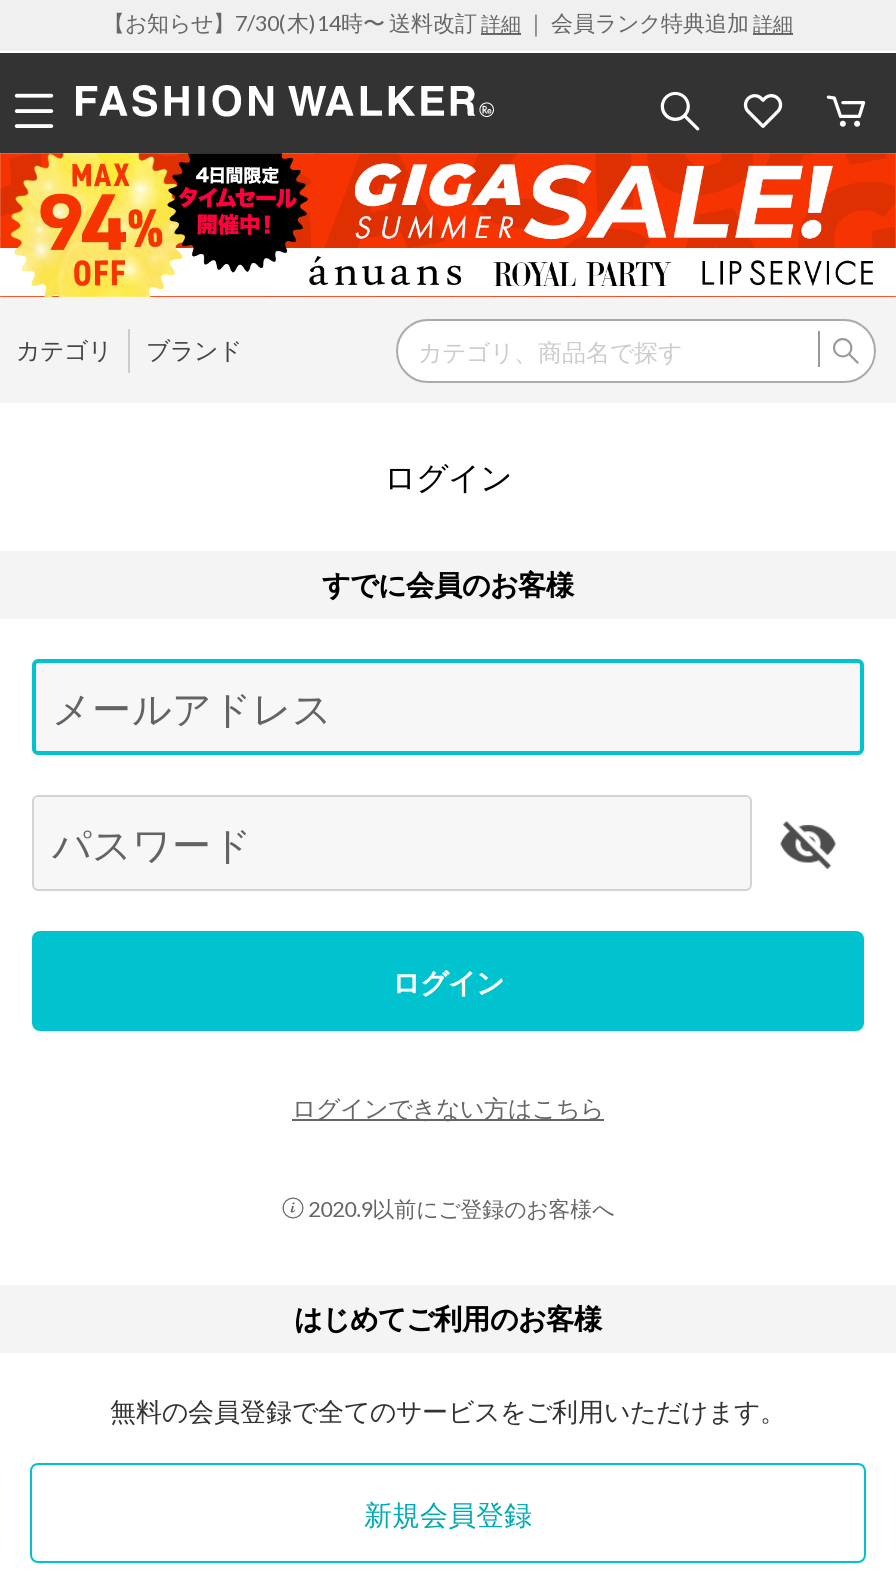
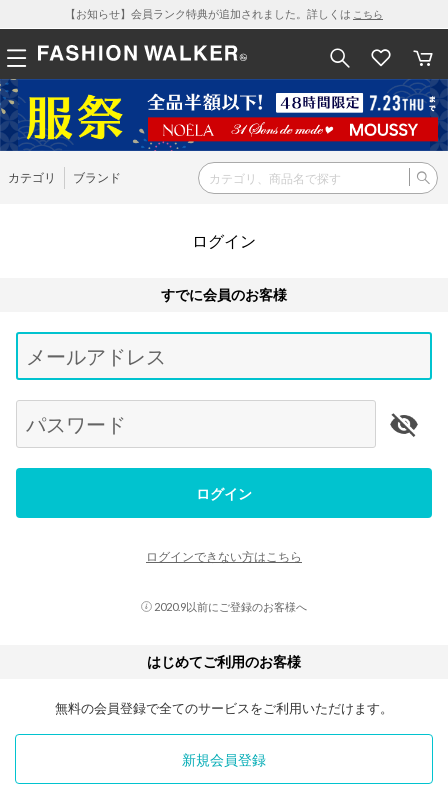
- 【お知らせ】7/30(木)14時〜 送料改訂詳細｜ 会員ランク特典追加詳細
+ 【お知らせ】会員ランク特典が追加されました。詳しくはこちら

- [image]
+ [image]
